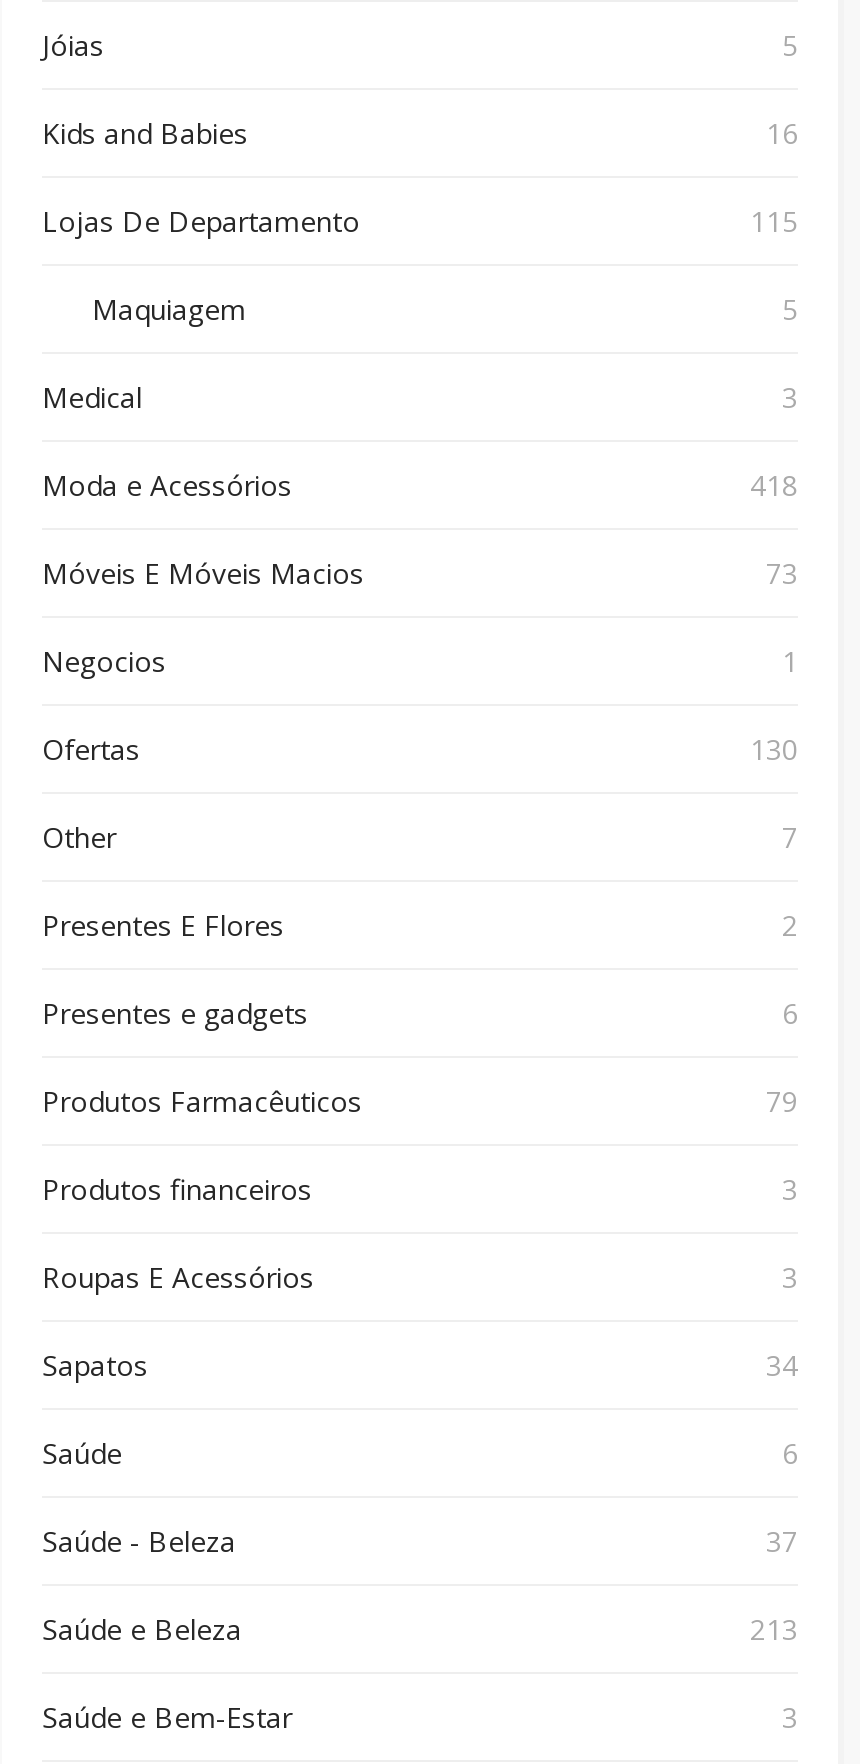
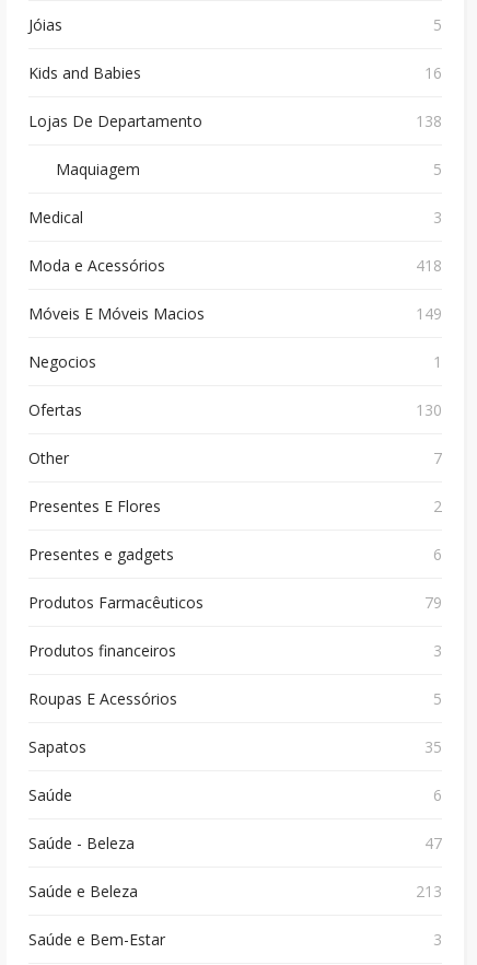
- 115
+ 138

- 73
+ 149

- 3
+ 5

- 34
+ 35

- 37
+ 47
